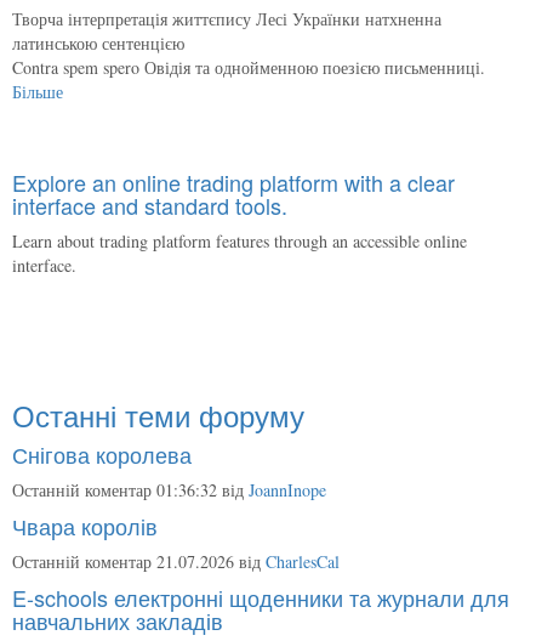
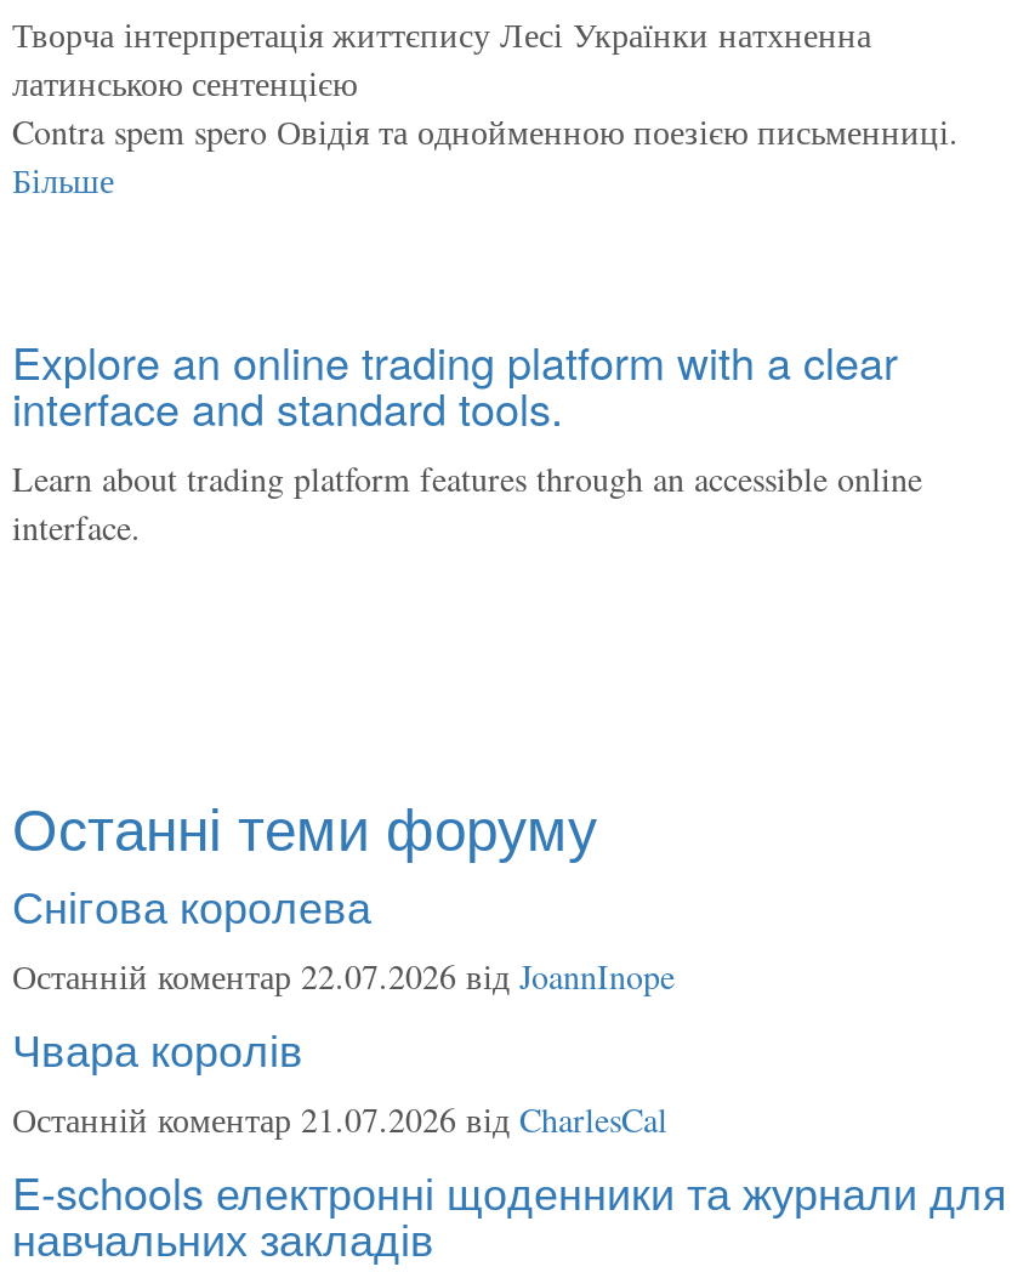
- Останній коментар 01:36:32 від JoannInope
+ Останній коментар 22.07.2026 від JoannInope
